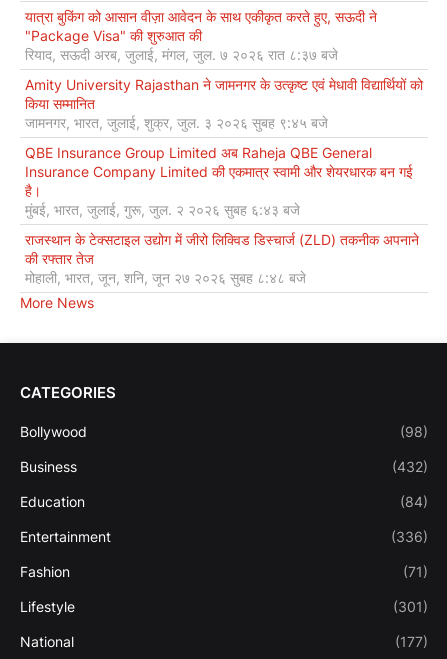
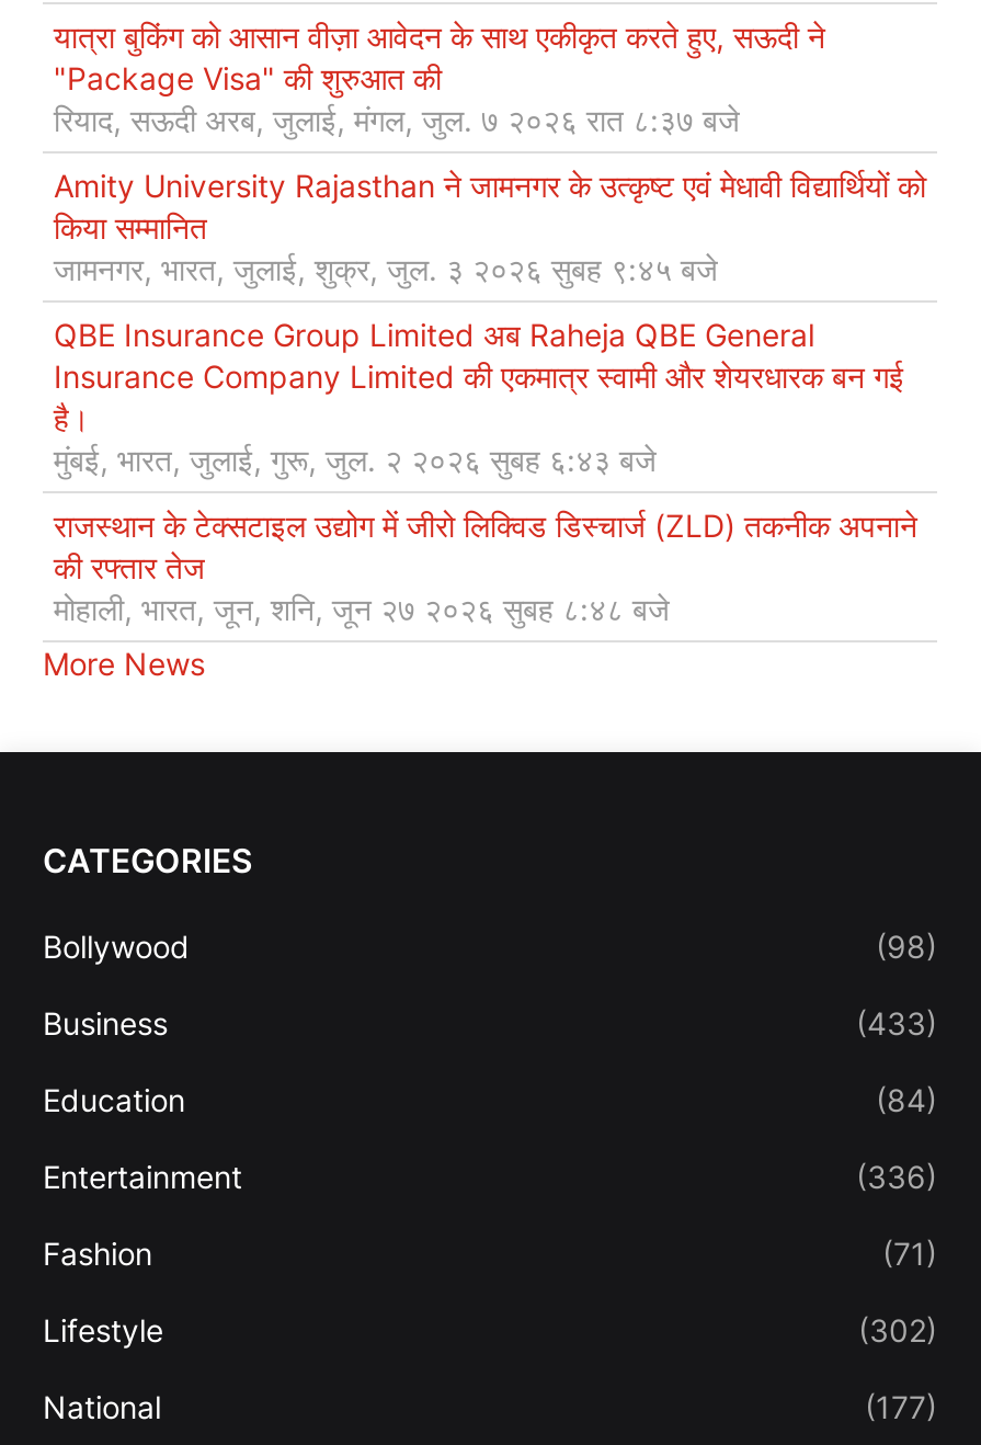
- (432)
+ (433)

- (301)
+ (302)
